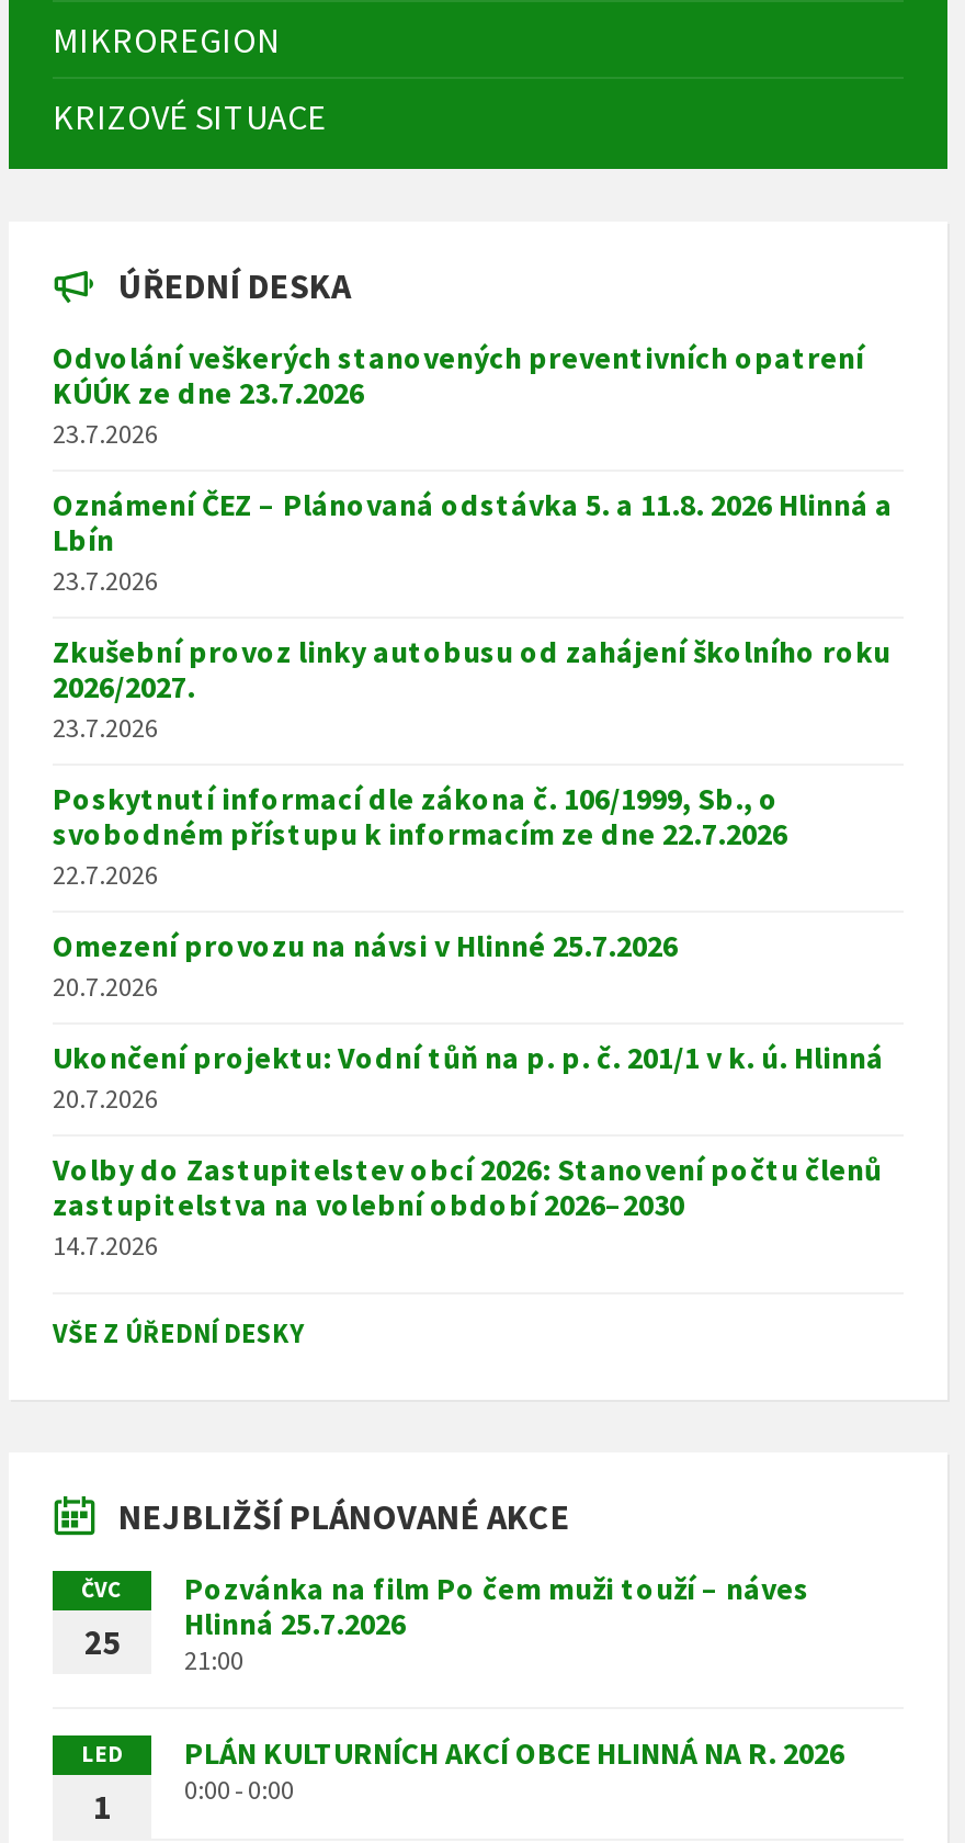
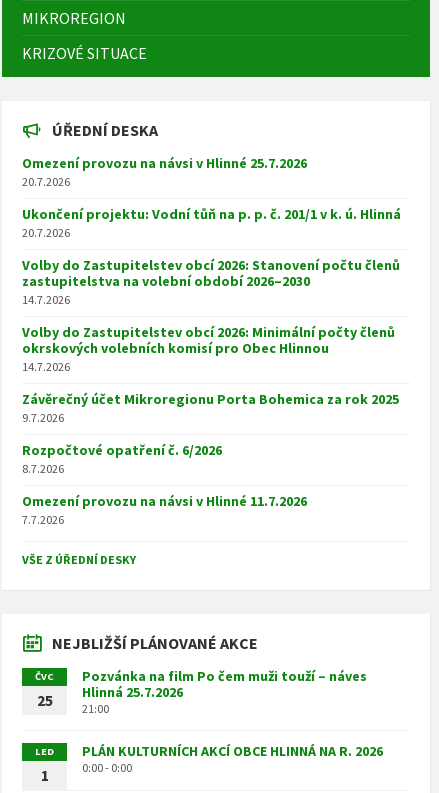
- Odvolání veškerých stanovených preventivních opatrení
- KÚÚK ze dne 23.7.2026
- 23.7.2026
- Oznámení ČEZ – Plánovaná odstávka 5. a 11.8. 2026 Hlinná a
- Lbín
- 23.7.2026
- Zkušební provoz linky autobusu od zahájení školního roku
- 2026/2027.
- 23.7.2026
- Poskytnutí informací dle zákona č. 106/1999, Sb., o
- svobodném přístupu k informacím ze dne 22.7.2026
- 22.7.2026

moved up: Omezení provozu na návsi v Hlinné 25.7.2026 | 20.7.2026 | Ukončení projektu: Vodní tůň na p. p. č. 201/1 v k. ú. Hlinná | 20.7.2026 | Volby do Zastupitelstev obcí 2026: Stanovení počtu členů | zastupitelstva na volební období 2026–2030 | 14.7.2026

+ Volby do Zastupitelstev obcí 2026: Minimální počty členů
+ okrskových volebních komisí pro Obec Hlinnou
+ 14.7.2026
+ Závěrečný účet Mikroregionu Porta Bohemica za rok 2025
+ 9.7.2026
+ Rozpočtové opatření č. 6/2026
+ 8.7.2026
+ Omezení provozu na návsi v Hlinné 11.7.2026
+ 7.7.2026
